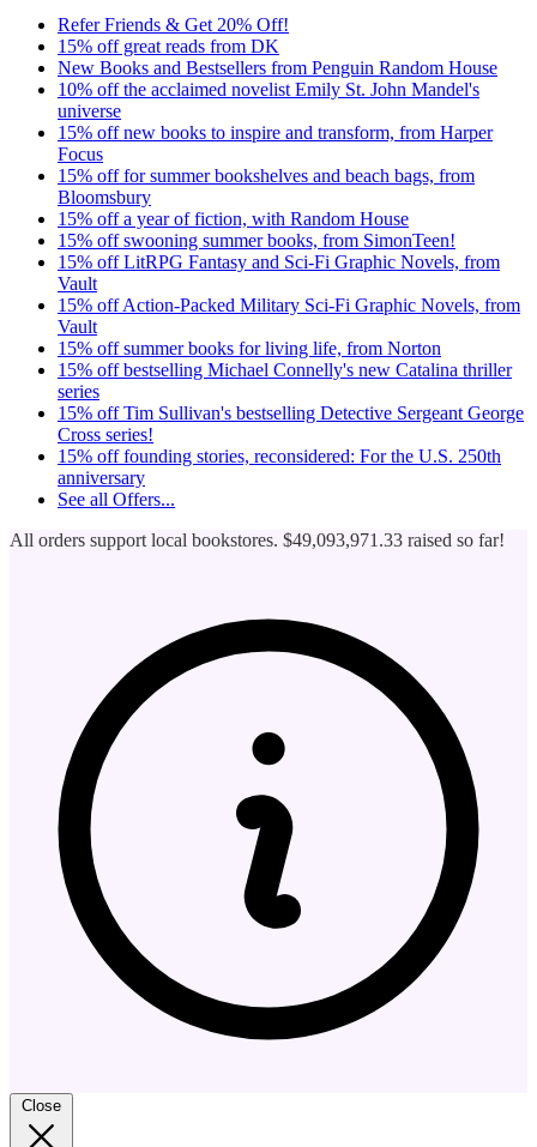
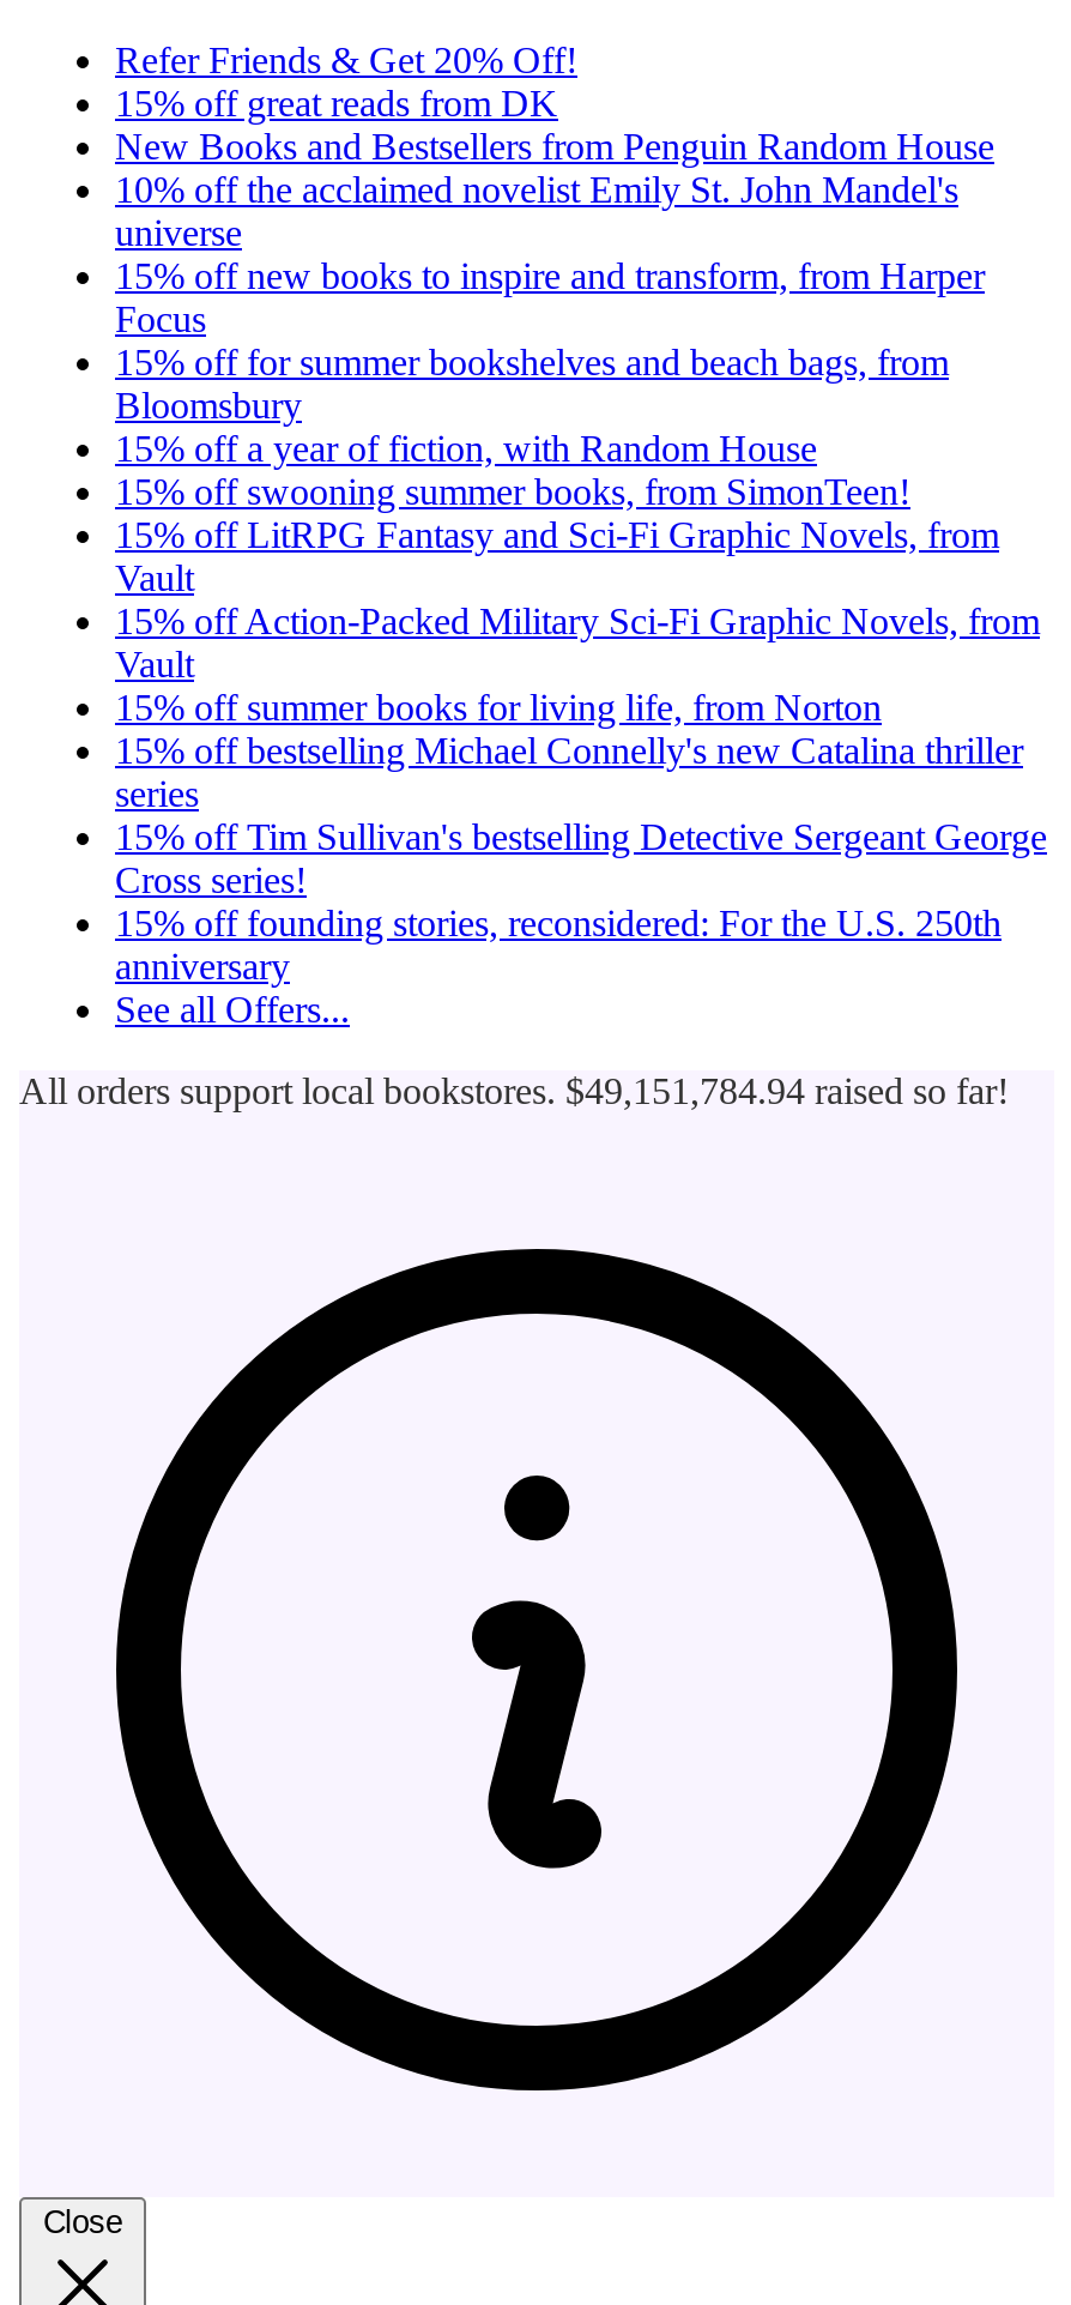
- All orders support local bookstores. $49,093,971.33 raised so far!
+ All orders support local bookstores. $49,151,784.94 raised so far!
